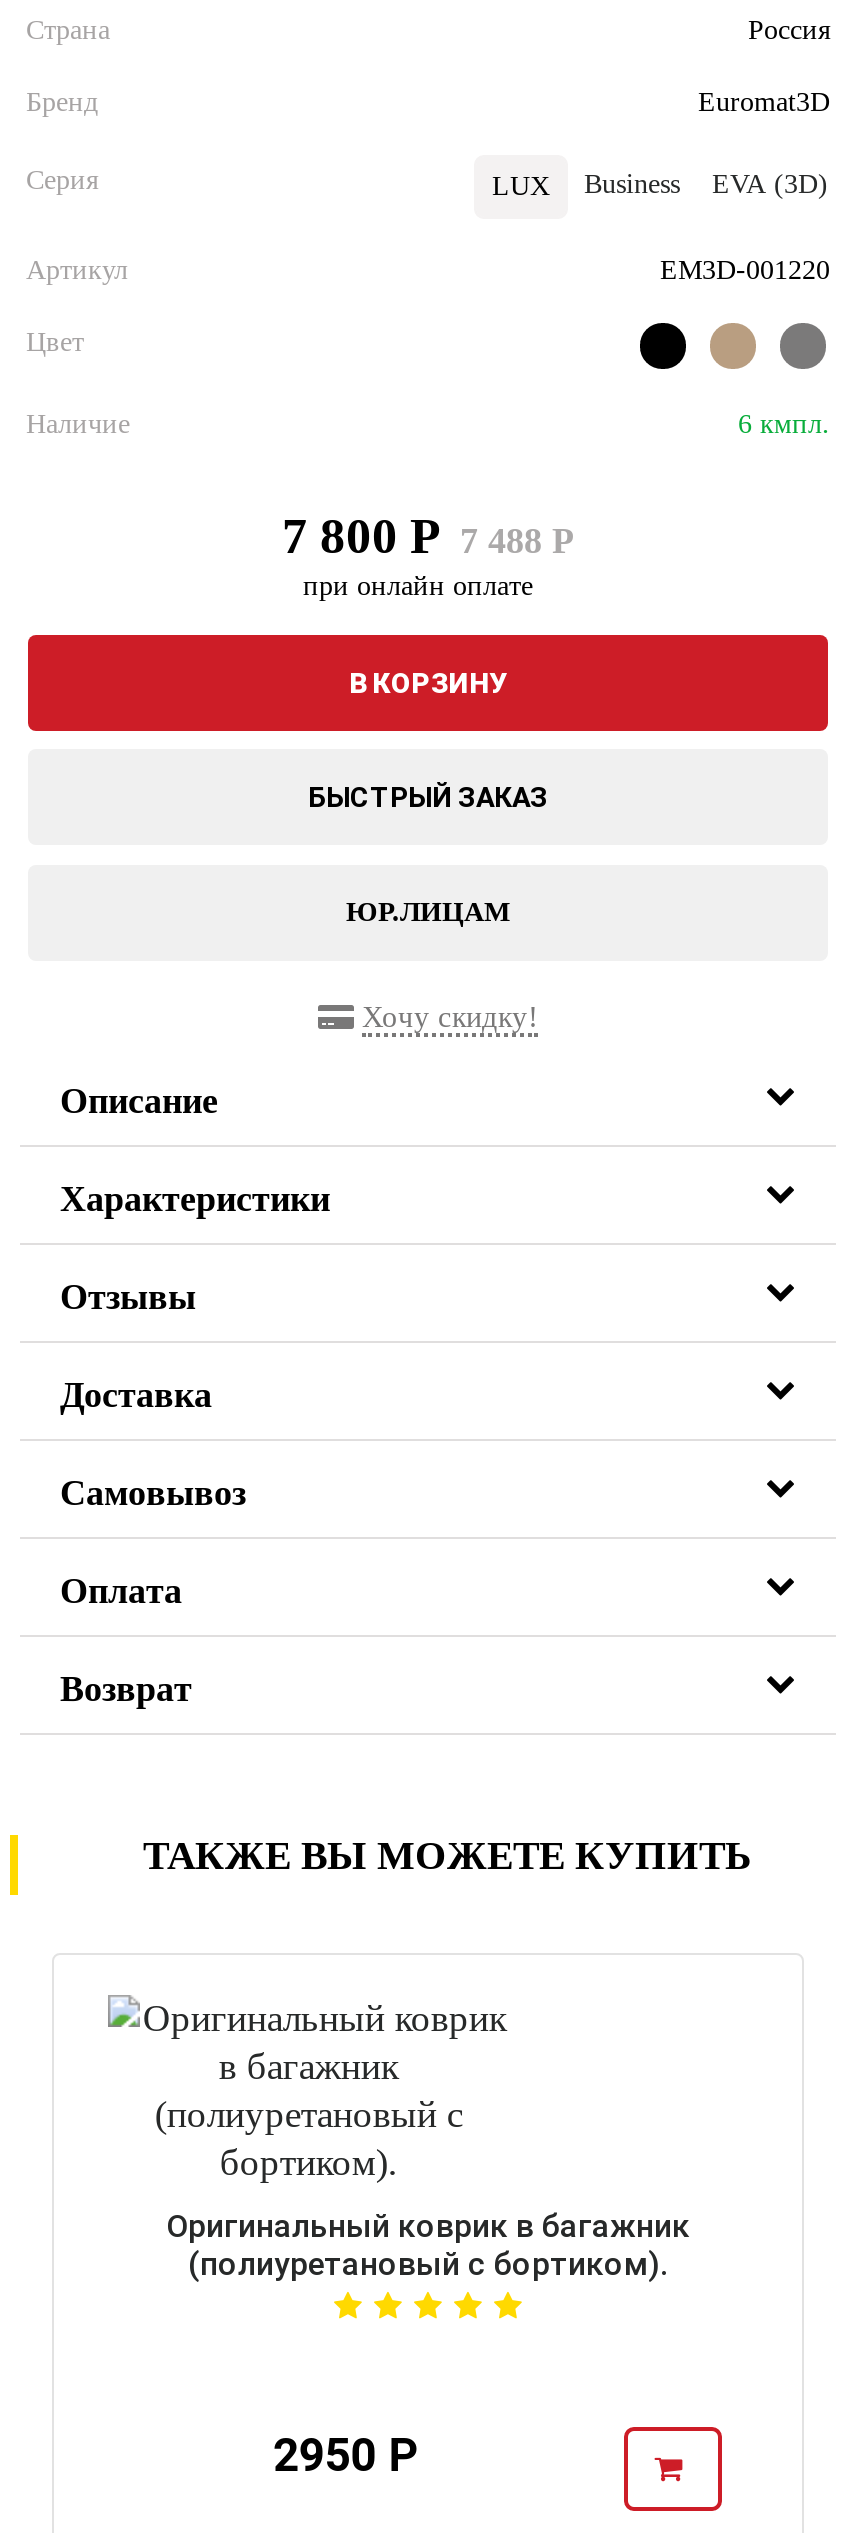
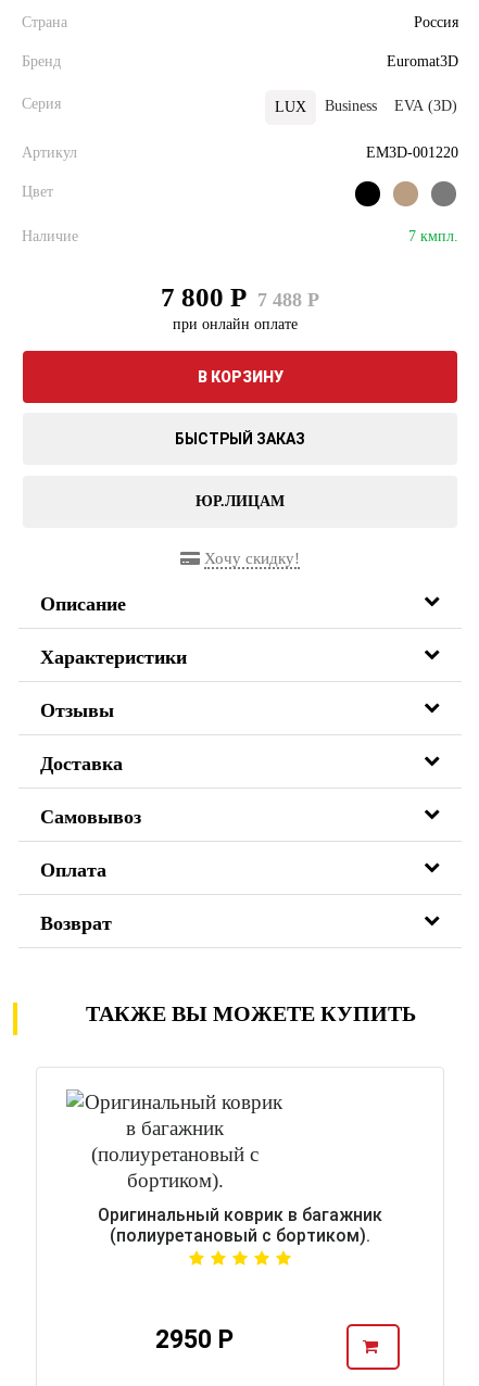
- 6 кмпл.
+ 7 кмпл.
